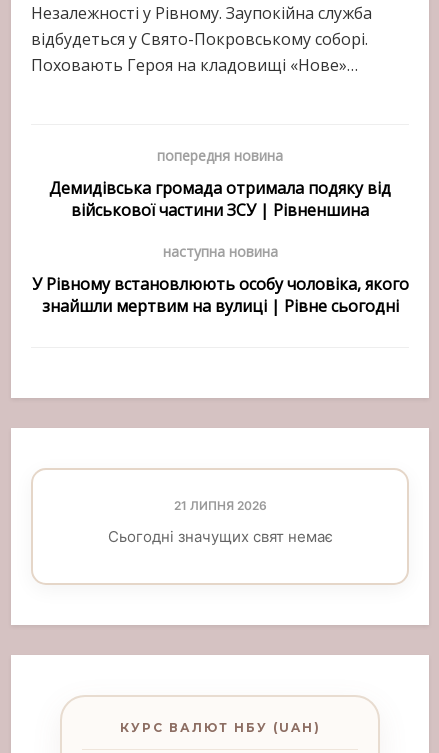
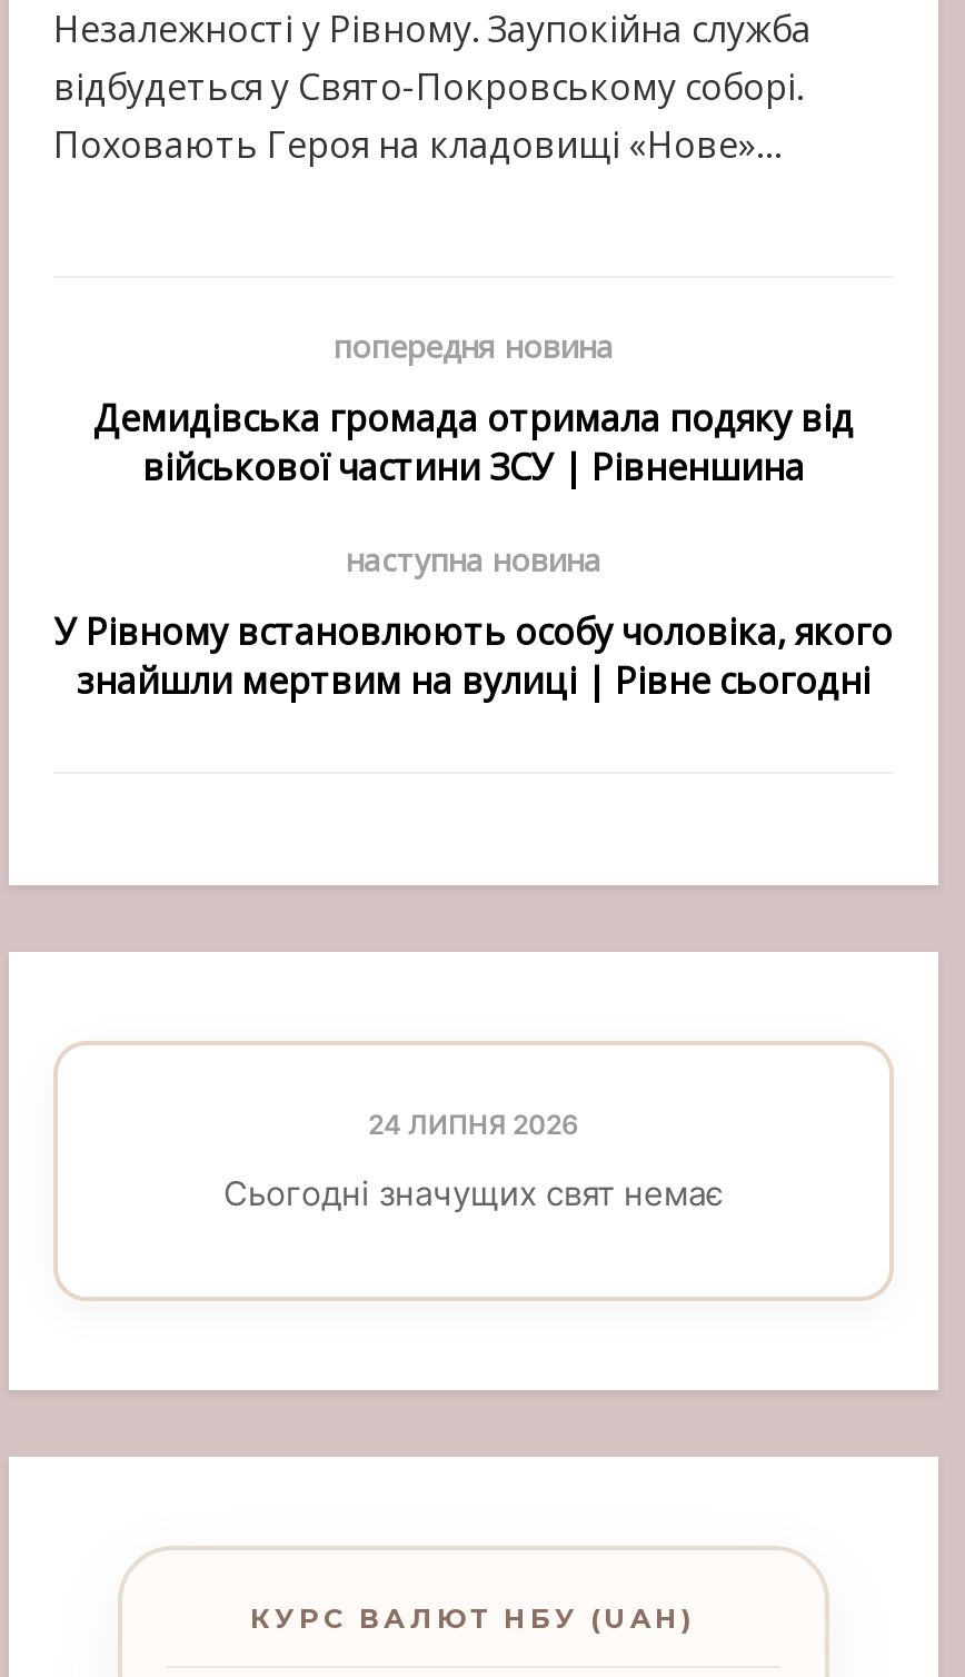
- 21 ЛИПНЯ 2026
+ 24 ЛИПНЯ 2026
